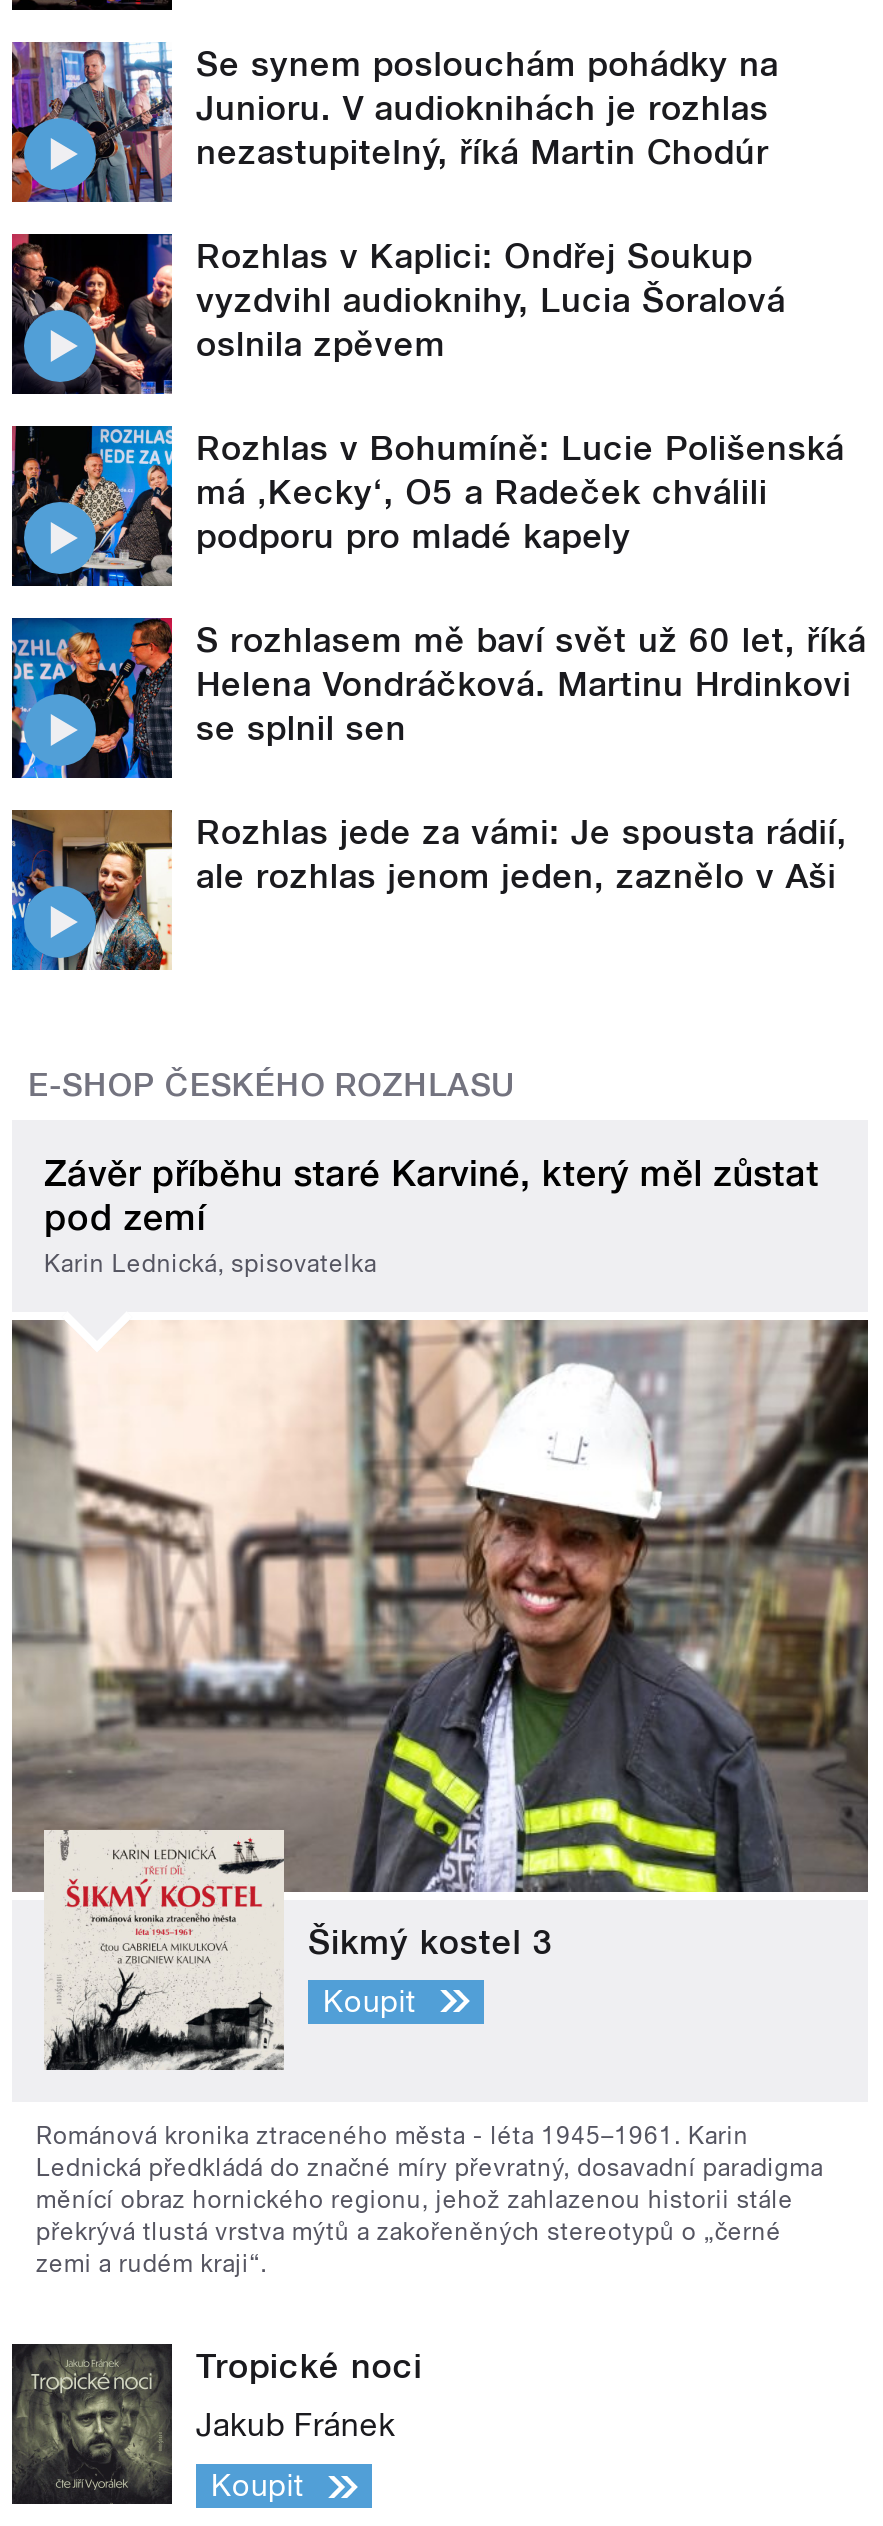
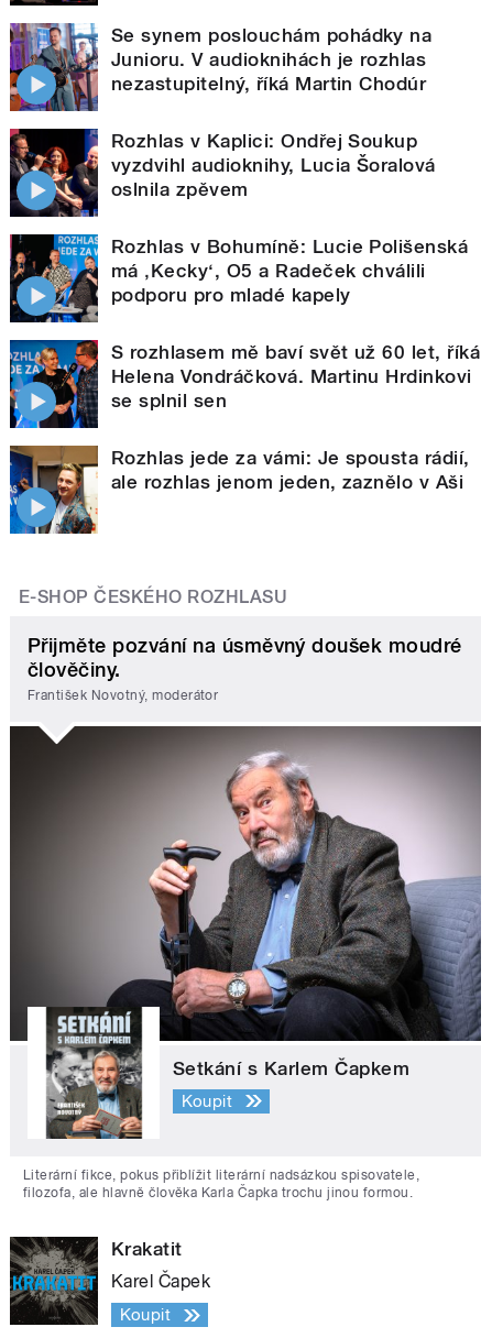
- Závěr příběhu staré Karviné, který měl zůstat
- pod zemí
- Karin Lednická, spisovatelka
+ Přijměte pozvání na úsměvný doušek moudré
+ člověčiny.
+ František Novotný, moderátor

- [image]
- Šikmý kostel 3
+ [image]
+ Setkání s Karlem Čapkem

- Románová kronika ztraceného města - léta 1945–1961. Karin
- Lednická předkládá do značné míry převratný, dosavadní paradigma
- měnící obraz hornického regionu, jehož zahlazenou historii stále
- překrývá tlustá vrstva mýtů a zakořeněných stereotypů o „černé
- zemi a rudém kraji“.
+ Literární fikce, pokus přiblížit literární nadsázkou spisovatele,
+ filozofa, ale hlavně člověka Karla Čapka trochu jinou formou.

- [image]
- Jakub Fránek
+ [image]
+ Karel Čapek

- Tropické noci
+ Krakatit
